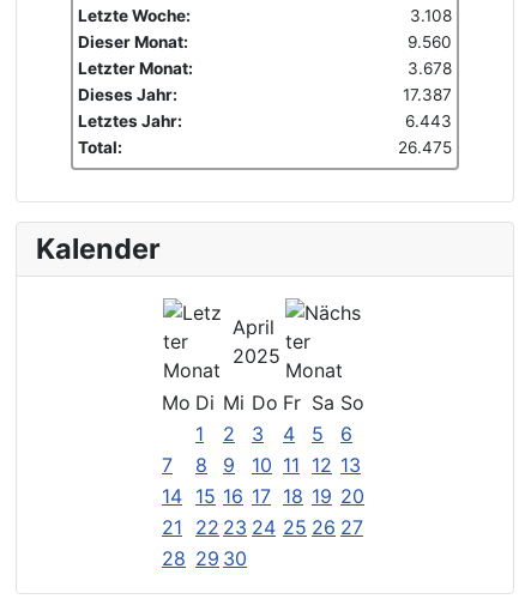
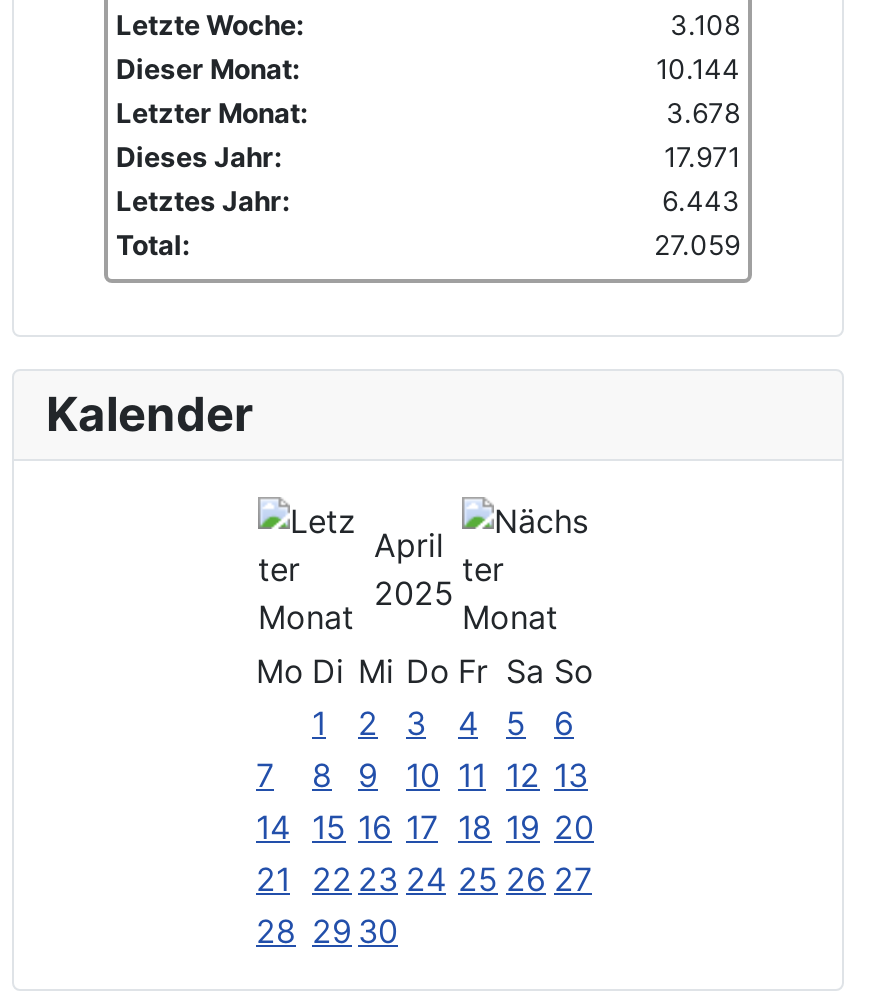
- 9.560
+ 10.144

- 17.387
+ 17.971

- 26.475
+ 27.059
